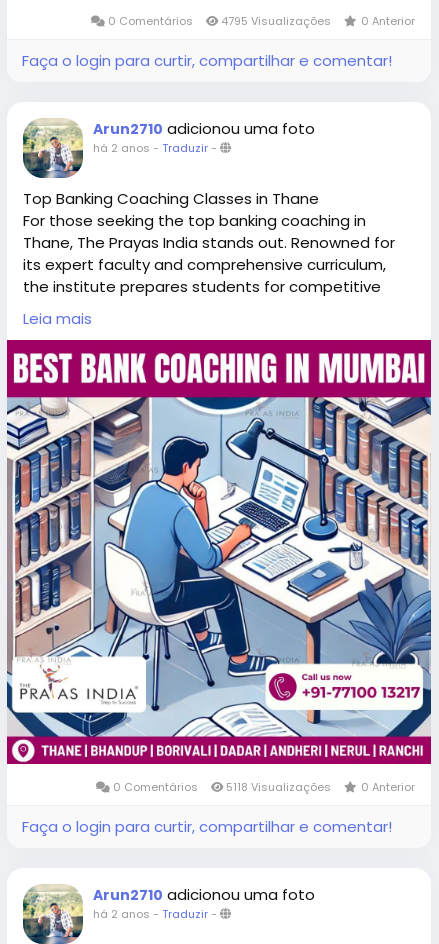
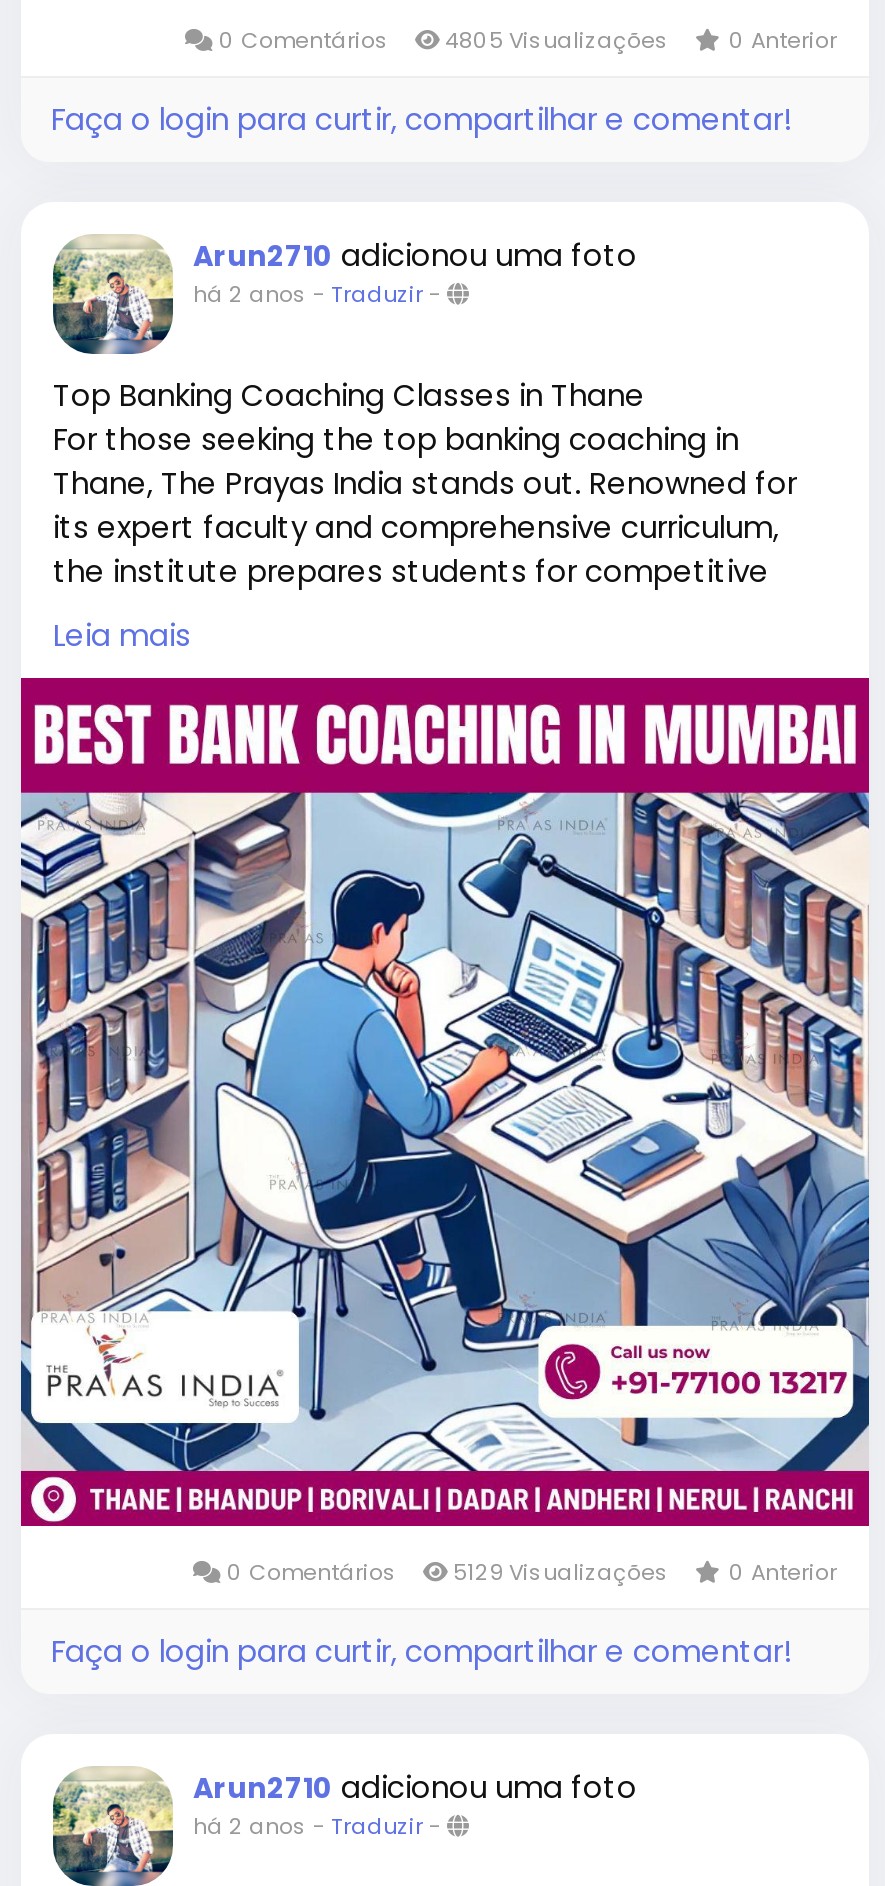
- 4795 Visualizações
+ 4805 Visualizações

- 5118 Visualizações
+ 5129 Visualizações
